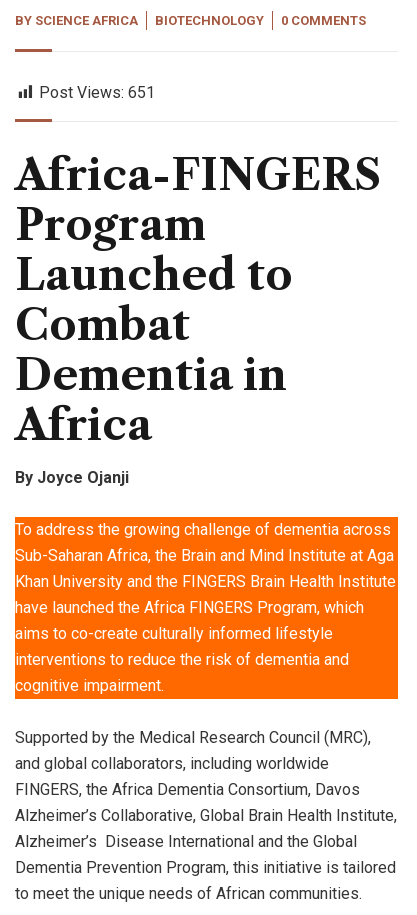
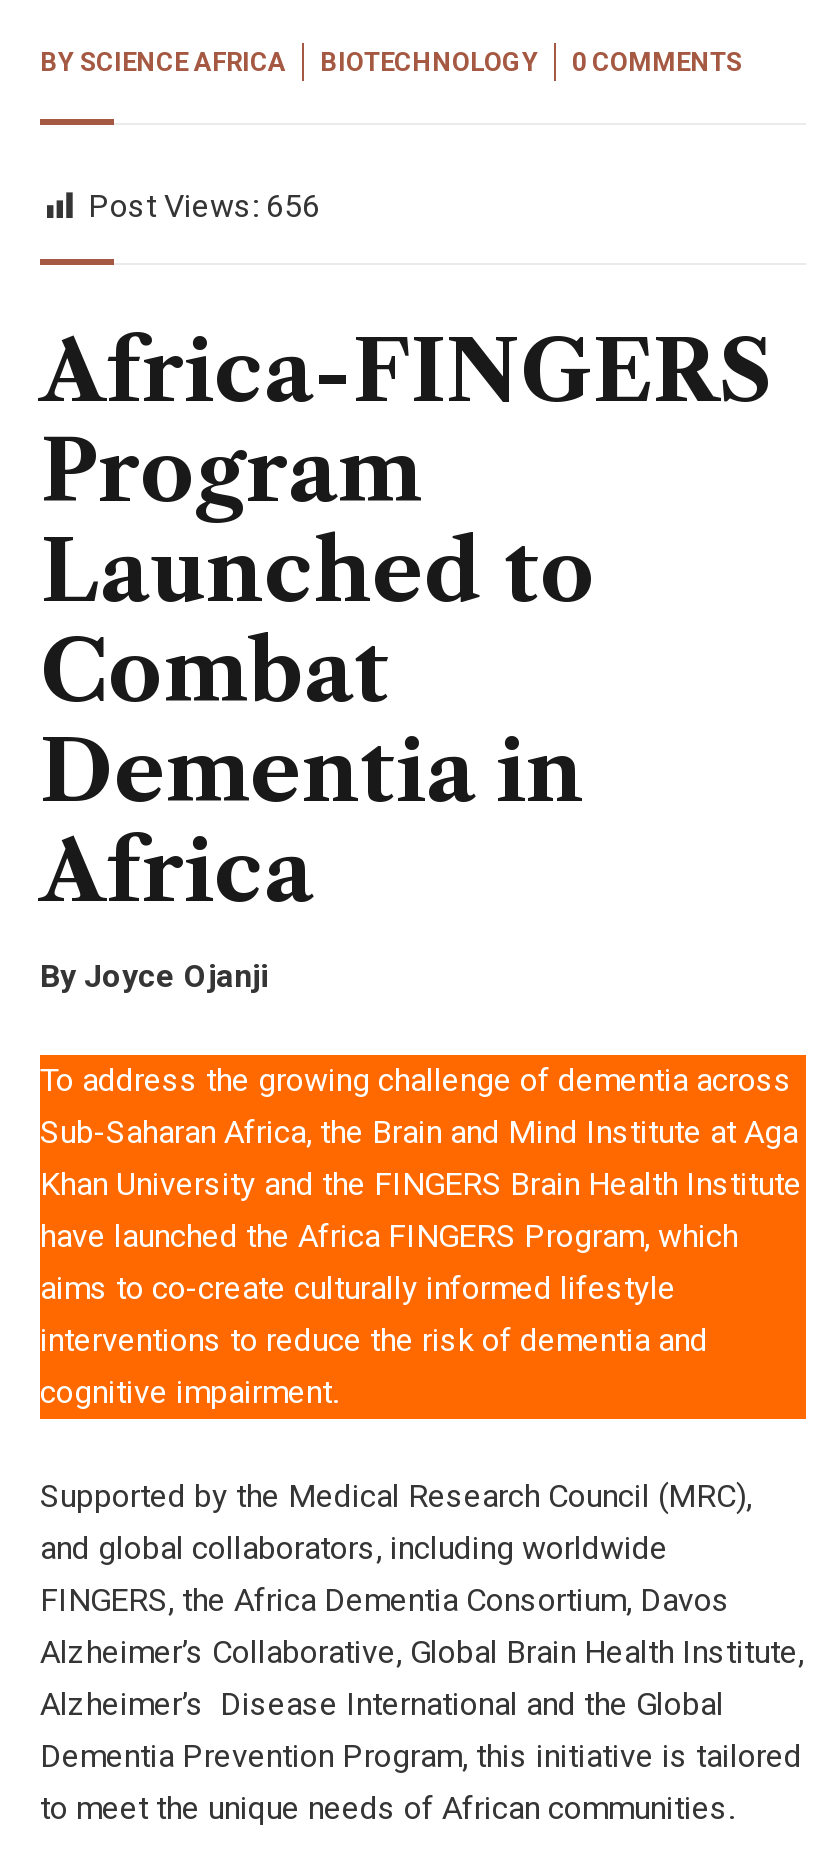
- Post Views: 651
+ Post Views: 656
